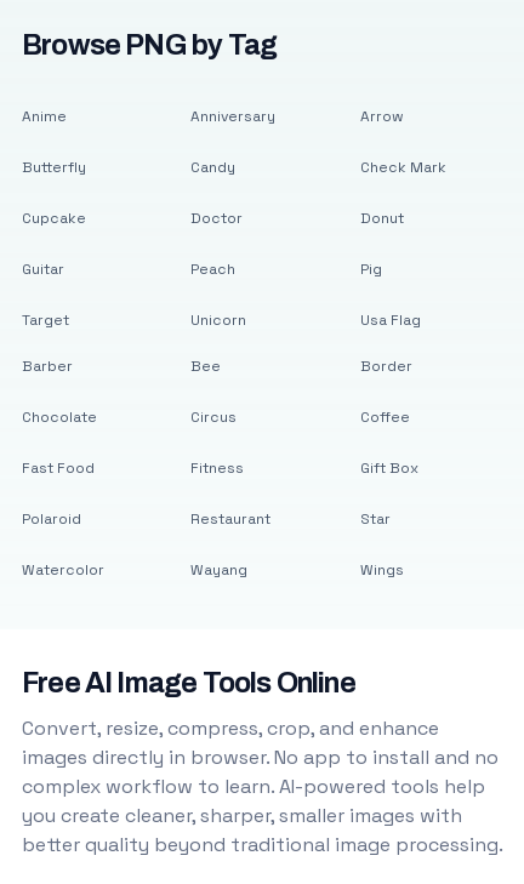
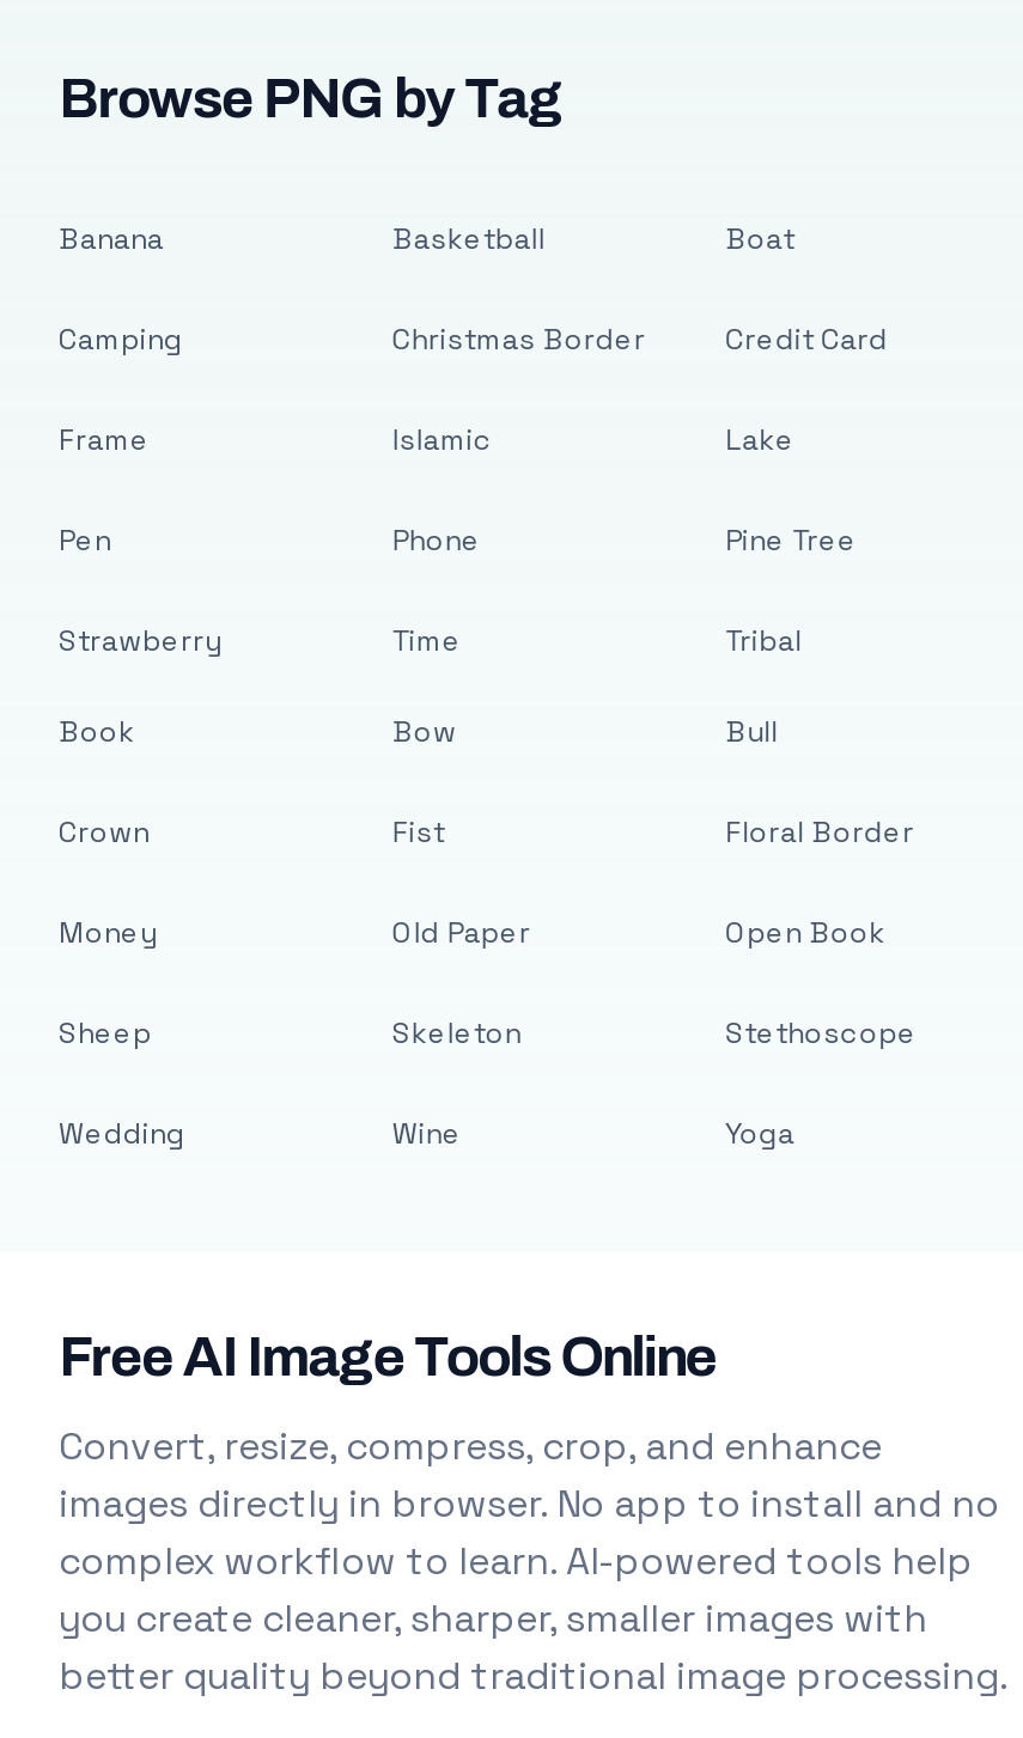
- Anime
+ Banana

- Anniversary
+ Basketball

- Arrow
+ Boat

- Butterfly
+ Camping

- Candy
+ Christmas Border

- Check Mark
+ Credit Card

- Cupcake
+ Frame

- Doctor
+ Islamic

- Donut
+ Lake

- Guitar
+ Pen

- Peach
+ Phone

- Pig
+ Pine Tree

- Target
+ Strawberry

- Unicorn
+ Time

- Usa Flag
+ Tribal

- Barber
+ Book

- Bee
+ Bow

- Border
+ Bull

- Chocolate
+ Crown

- Circus
+ Fist

- Coffee
+ Floral Border

- Fast Food
+ Money

- Fitness
+ Old Paper

- Gift Box
+ Open Book

- Polaroid
+ Sheep

- Restaurant
+ Skeleton

- Star
+ Stethoscope

- Watercolor
+ Wedding

- Wayang
+ Wine

- Wings
+ Yoga
